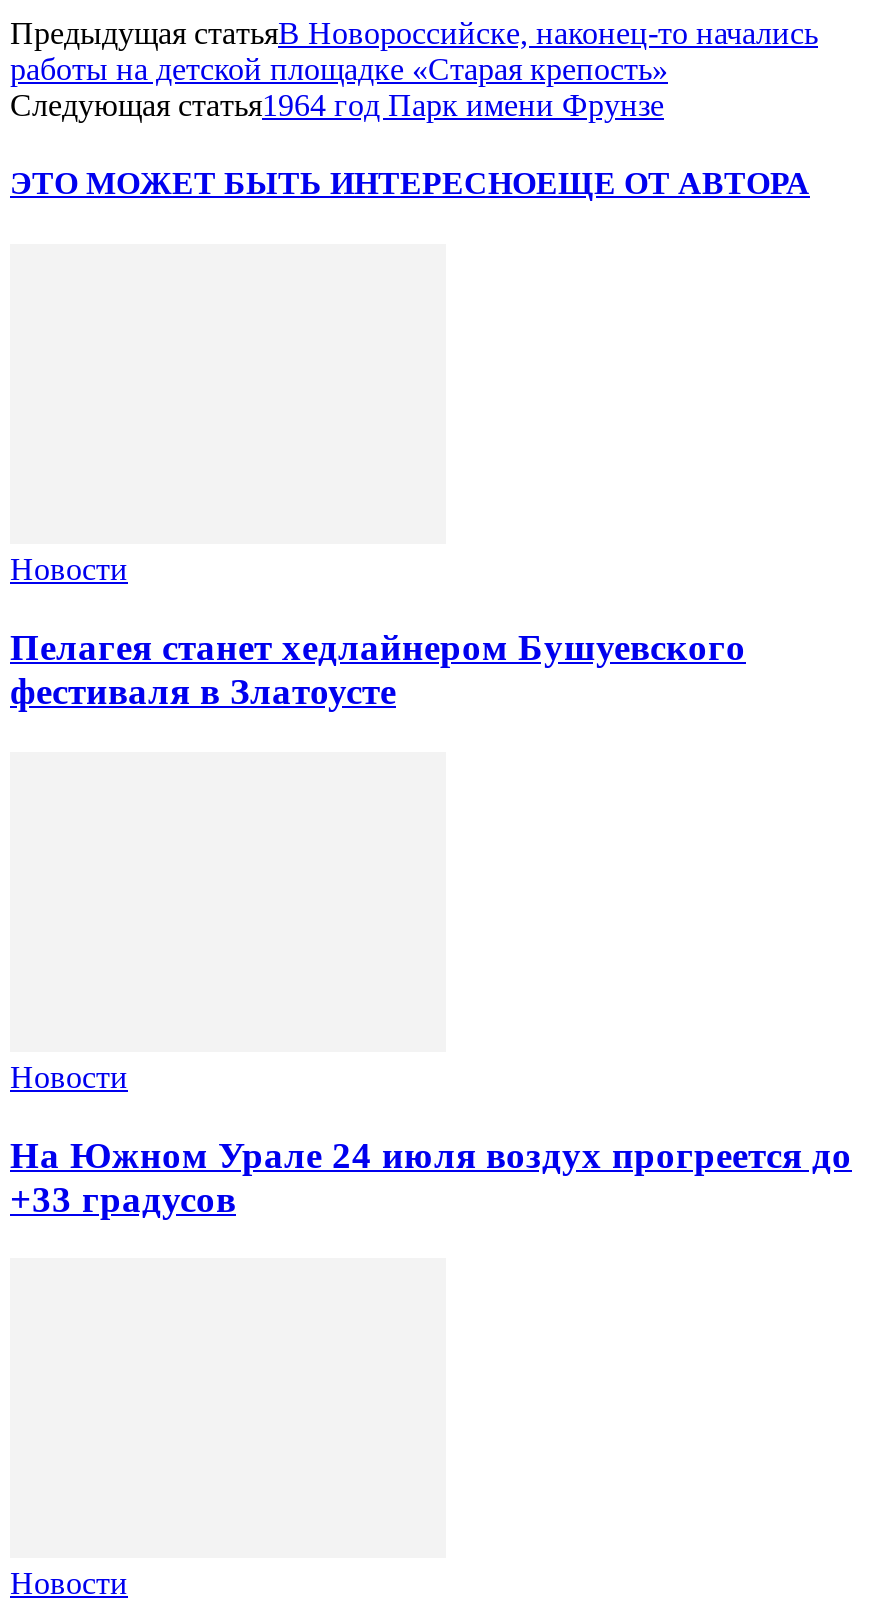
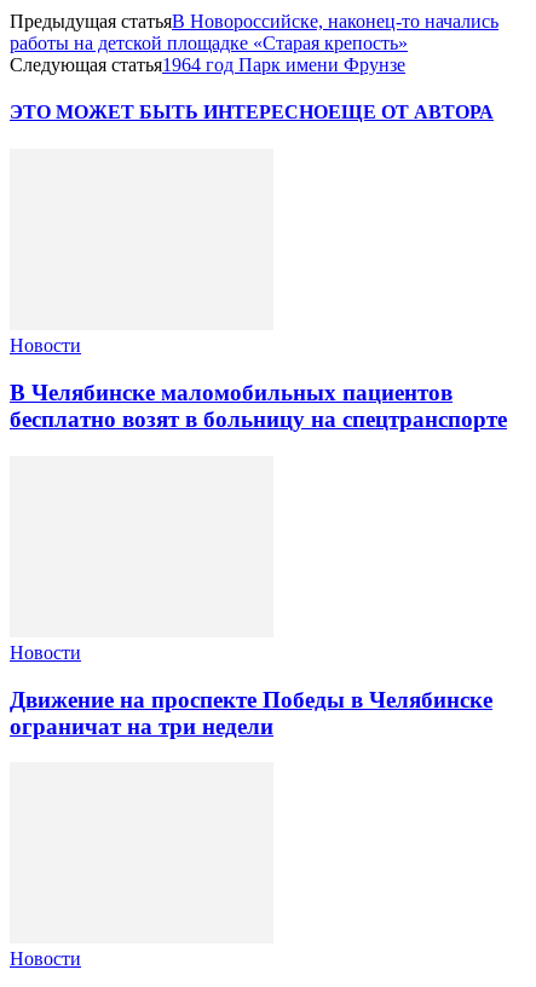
- Пелагея станет хедлайнером Бушуевского
- фестиваля в Златоусте
+ В Челябинске маломобильных пациентов
+ бесплатно возят в больницу на спецтранспорте

- На Южном Урале 24 июля воздух прогреется до
- +33 градусов
+ Движение на проспекте Победы в Челябинске
+ ограничат на три недели
